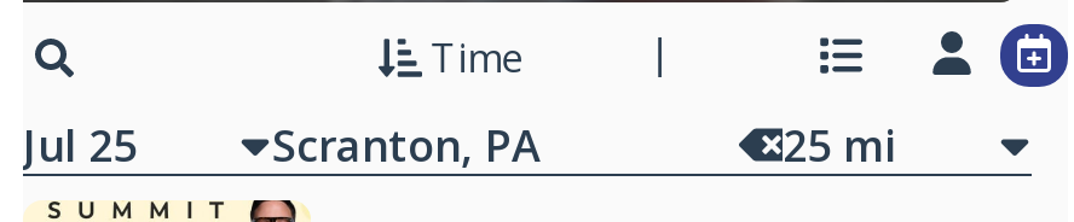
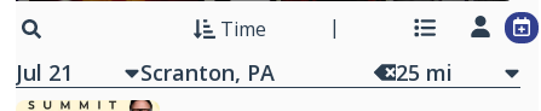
- Jul 25
+ Jul 21
